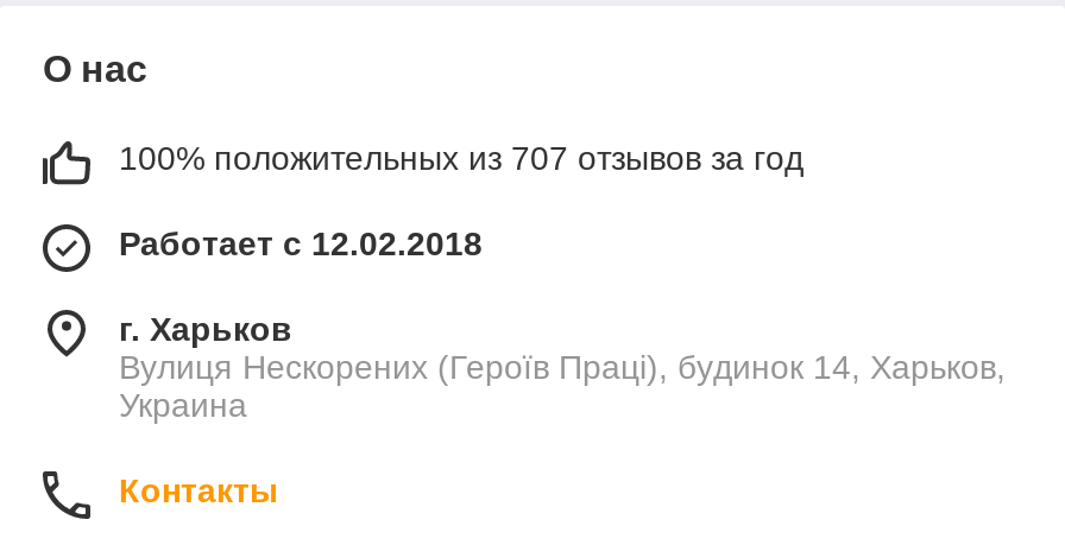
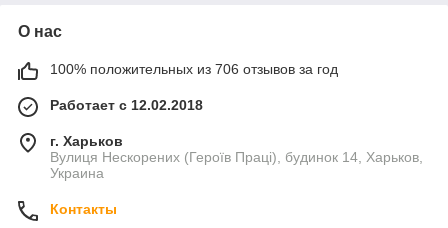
- 100% положительных из 707 отзывов за год
+ 100% положительных из 706 отзывов за год
